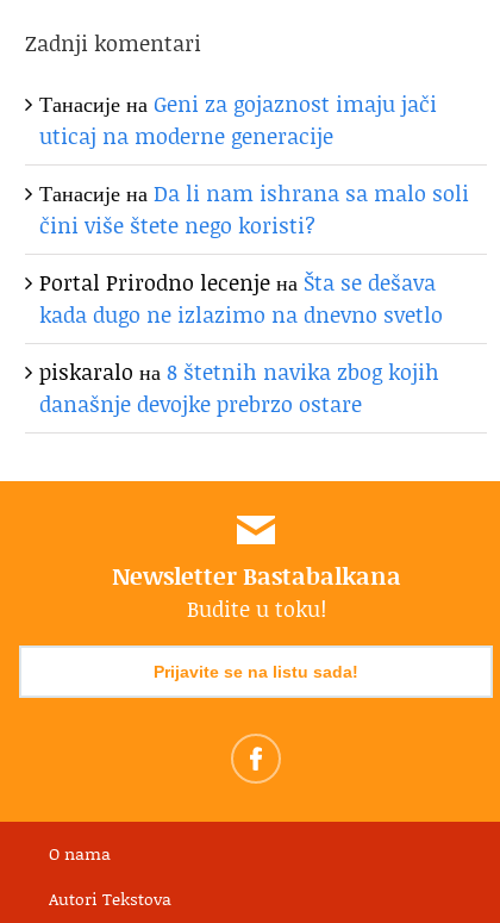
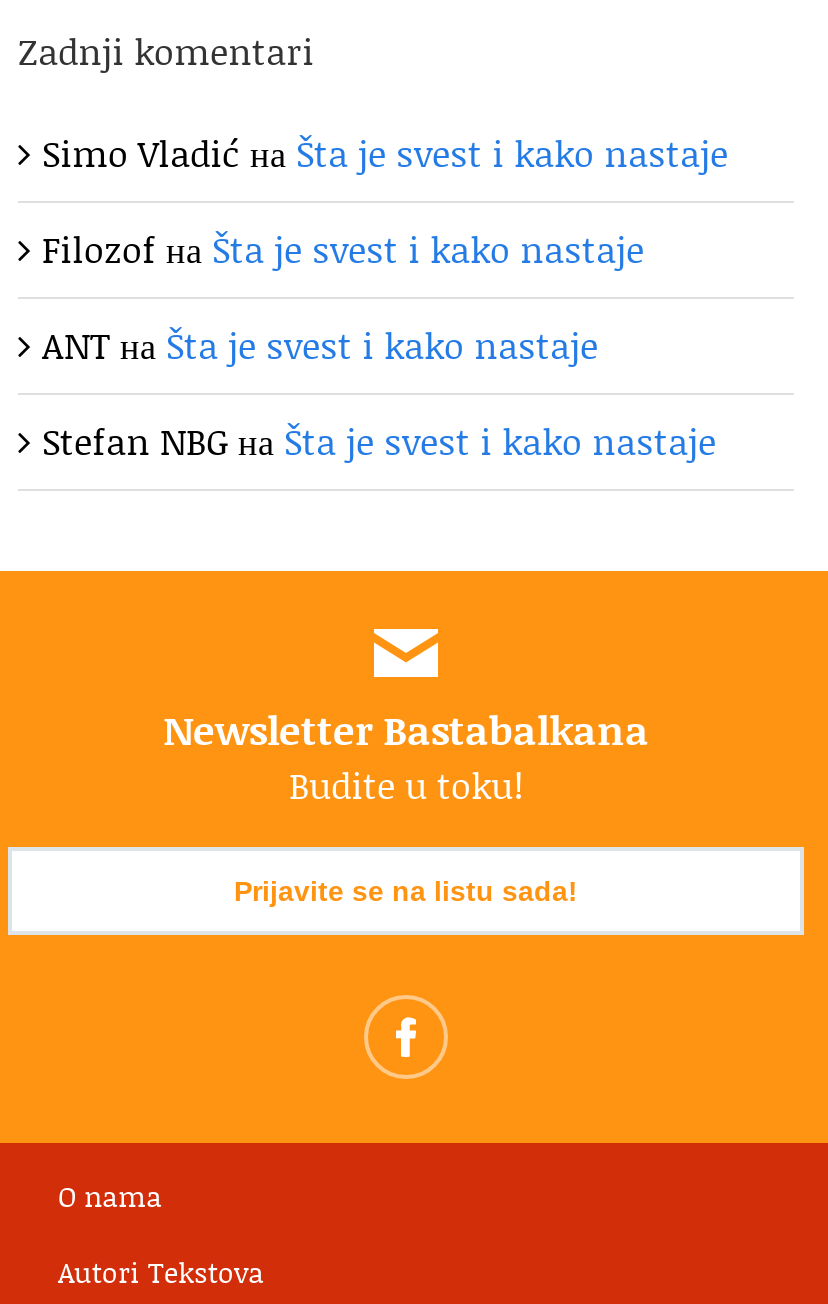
- Танасије на Geni za gojaznost imaju jači
- uticaj na moderne generacije
+ Simo Vladić на Šta je svest i kako nastaje

- Танасије на Da li nam ishrana sa malo soli
- čini više štete nego koristi?
+ Filozof на Šta je svest i kako nastaje

- Portal Prirodno lecenje на Šta se dešava
- kada dugo ne izlazimo na dnevno svetlo
+ ANT на Šta je svest i kako nastaje

- piskaralo на 8 štetnih navika zbog kojih
- današnje devojke prebrzo ostare
+ Stefan NBG на Šta je svest i kako nastaje
